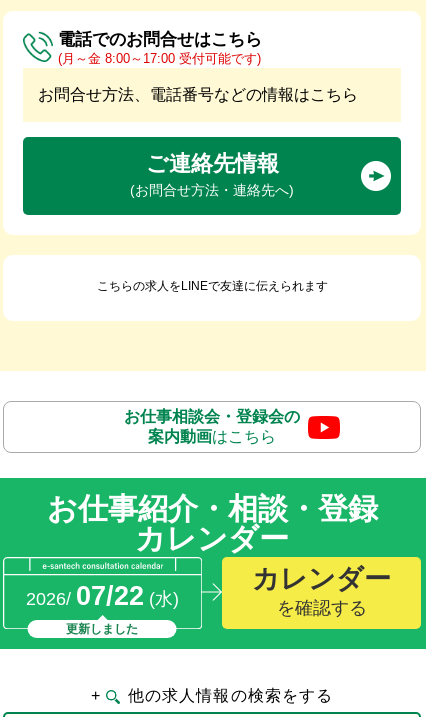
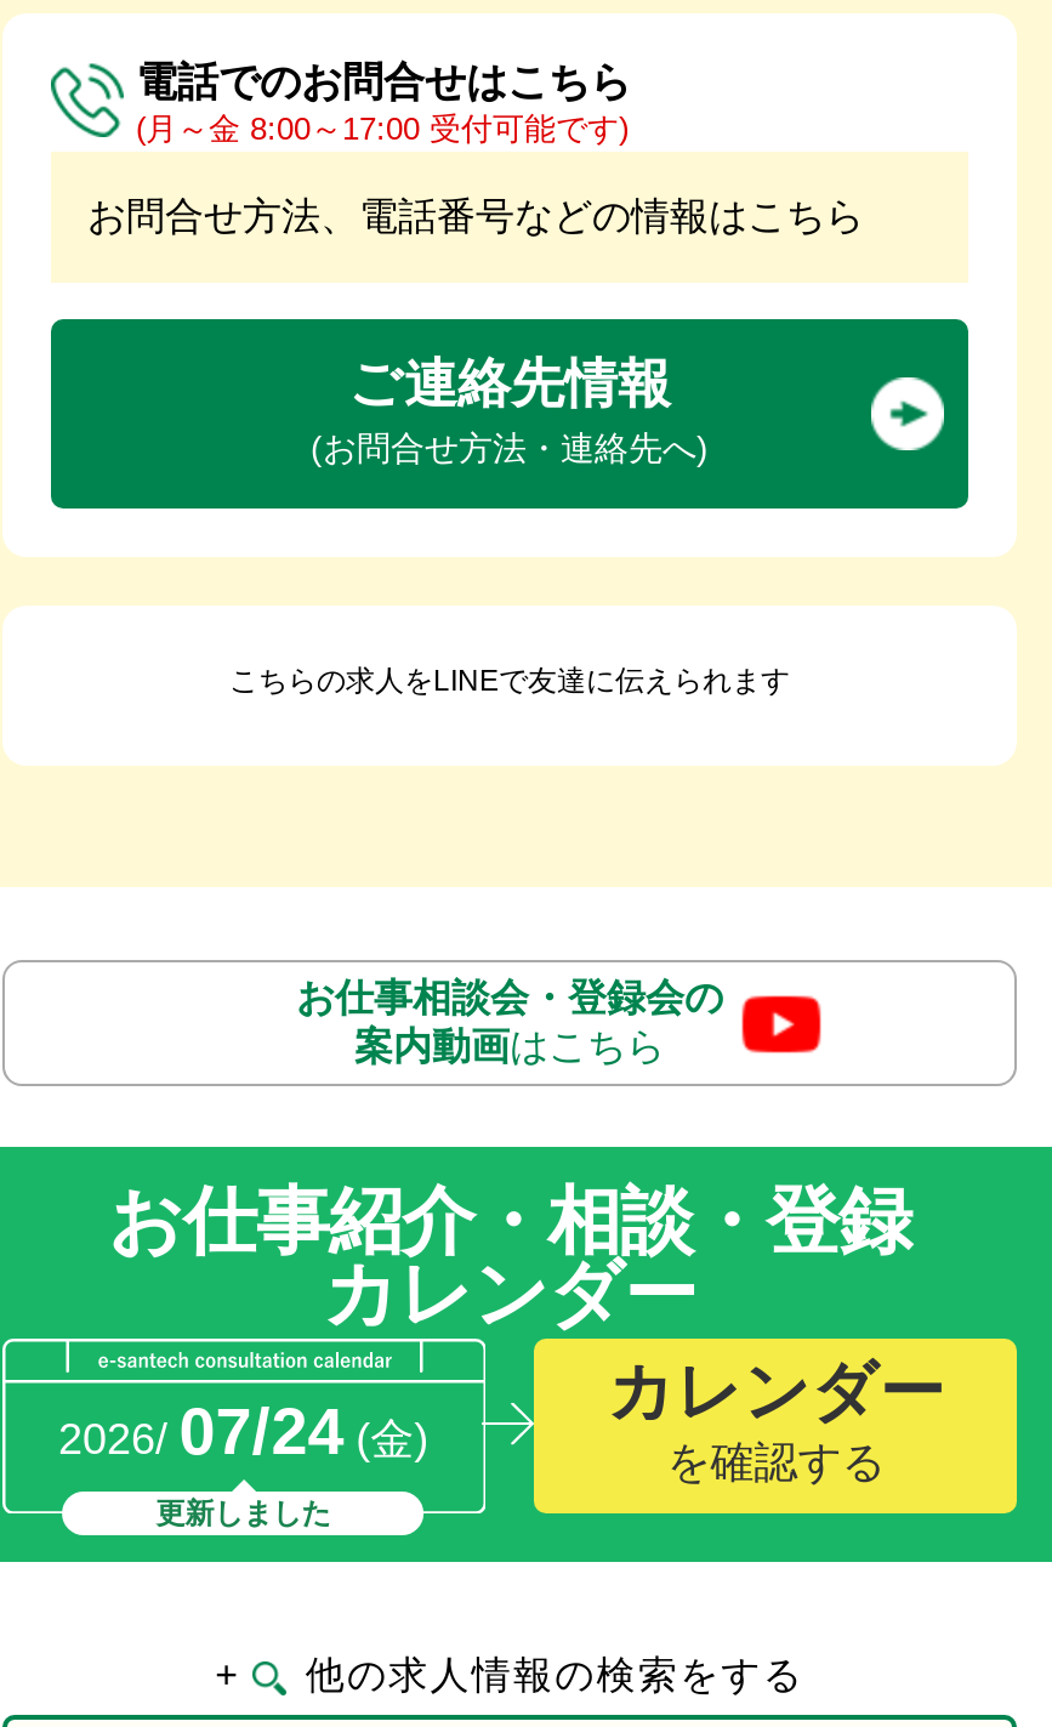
- 2026/ 07/22 (水)
+ 2026/ 07/24 (金)
